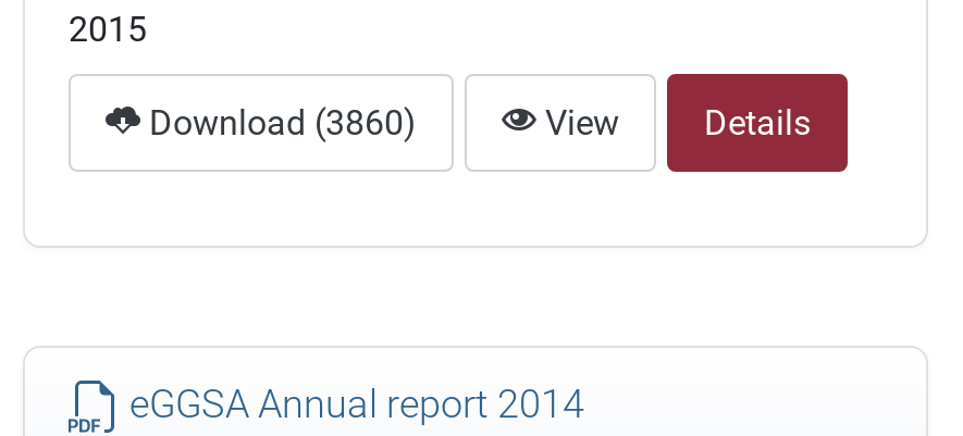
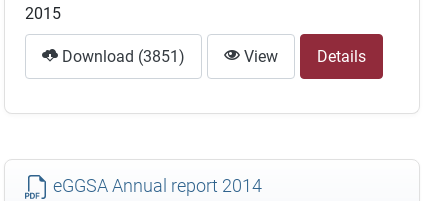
- Download (3860)
+ Download (3851)
